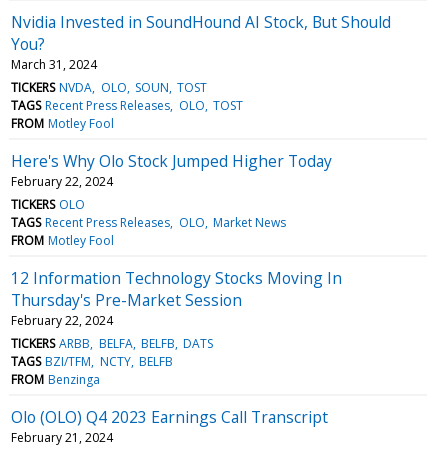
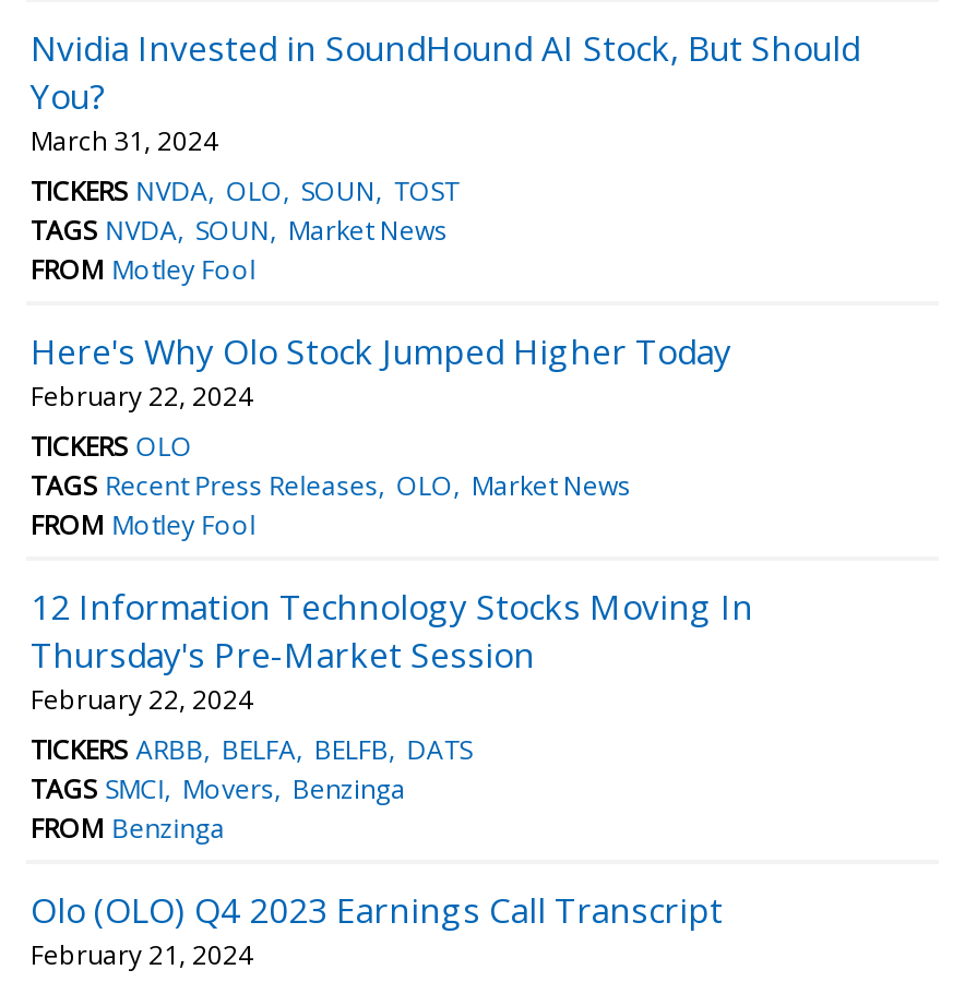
- TAGS Recent Press Releases OLO TOST
+ TAGS NVDA SOUN Market News

- TAGS BZI/TFM NCTY BELFB
+ TAGS SMCI Movers Benzinga
